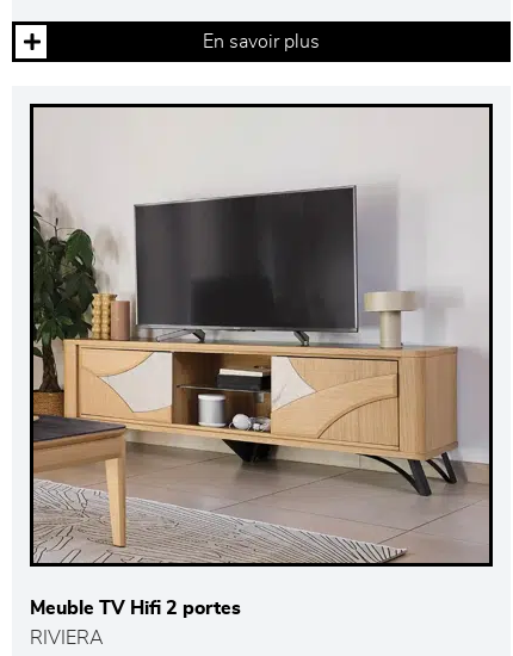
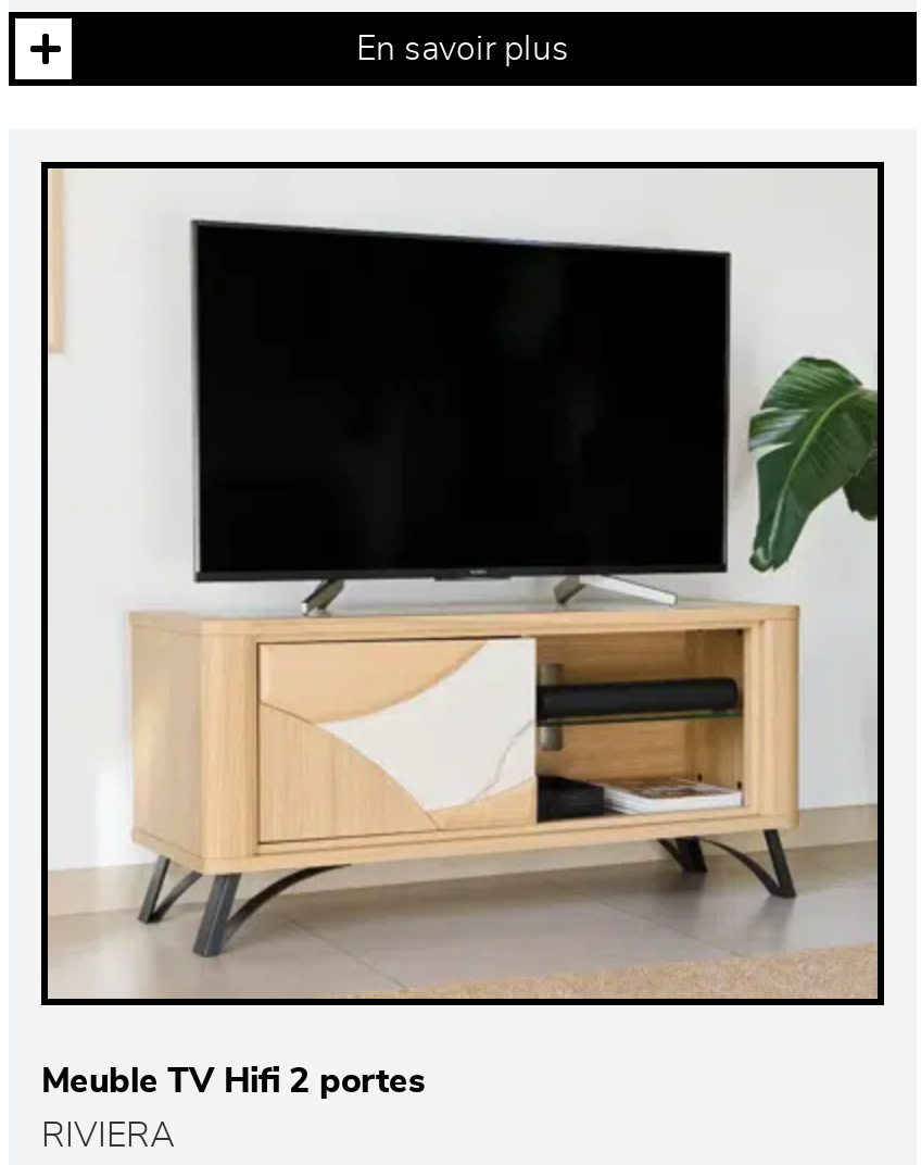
- [image]
+ [image]
